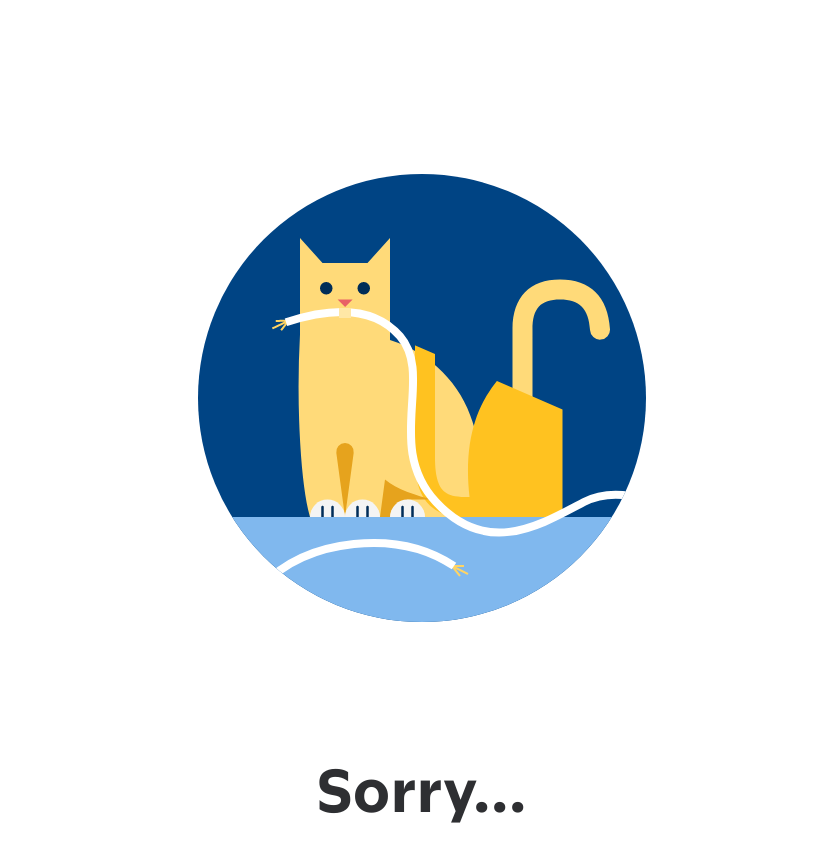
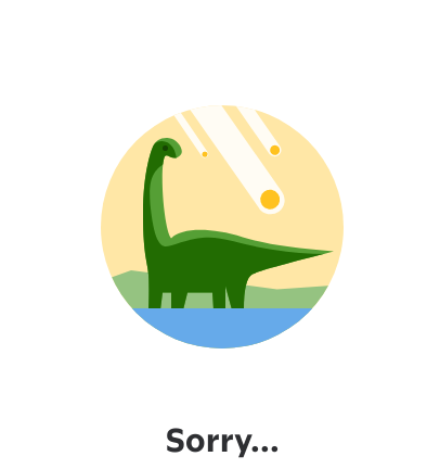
- [image]
+ [image]
